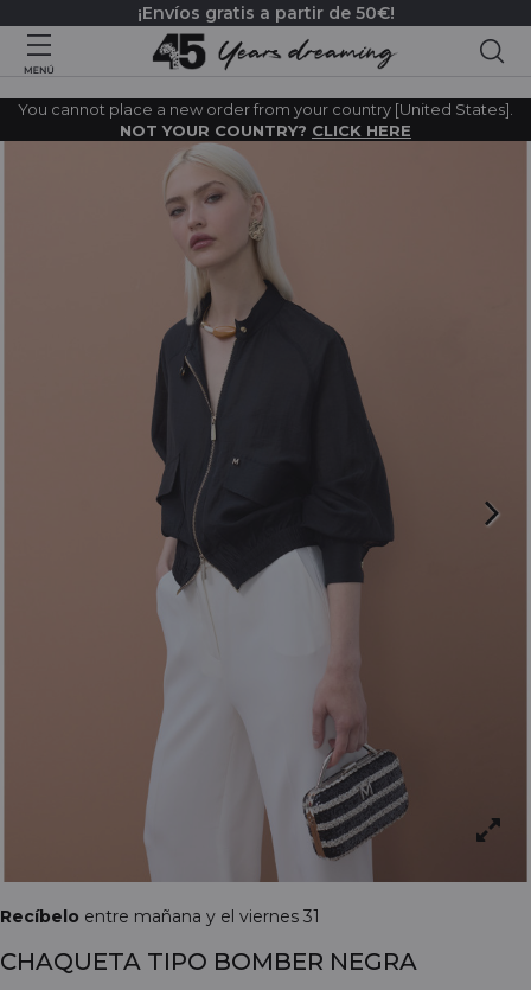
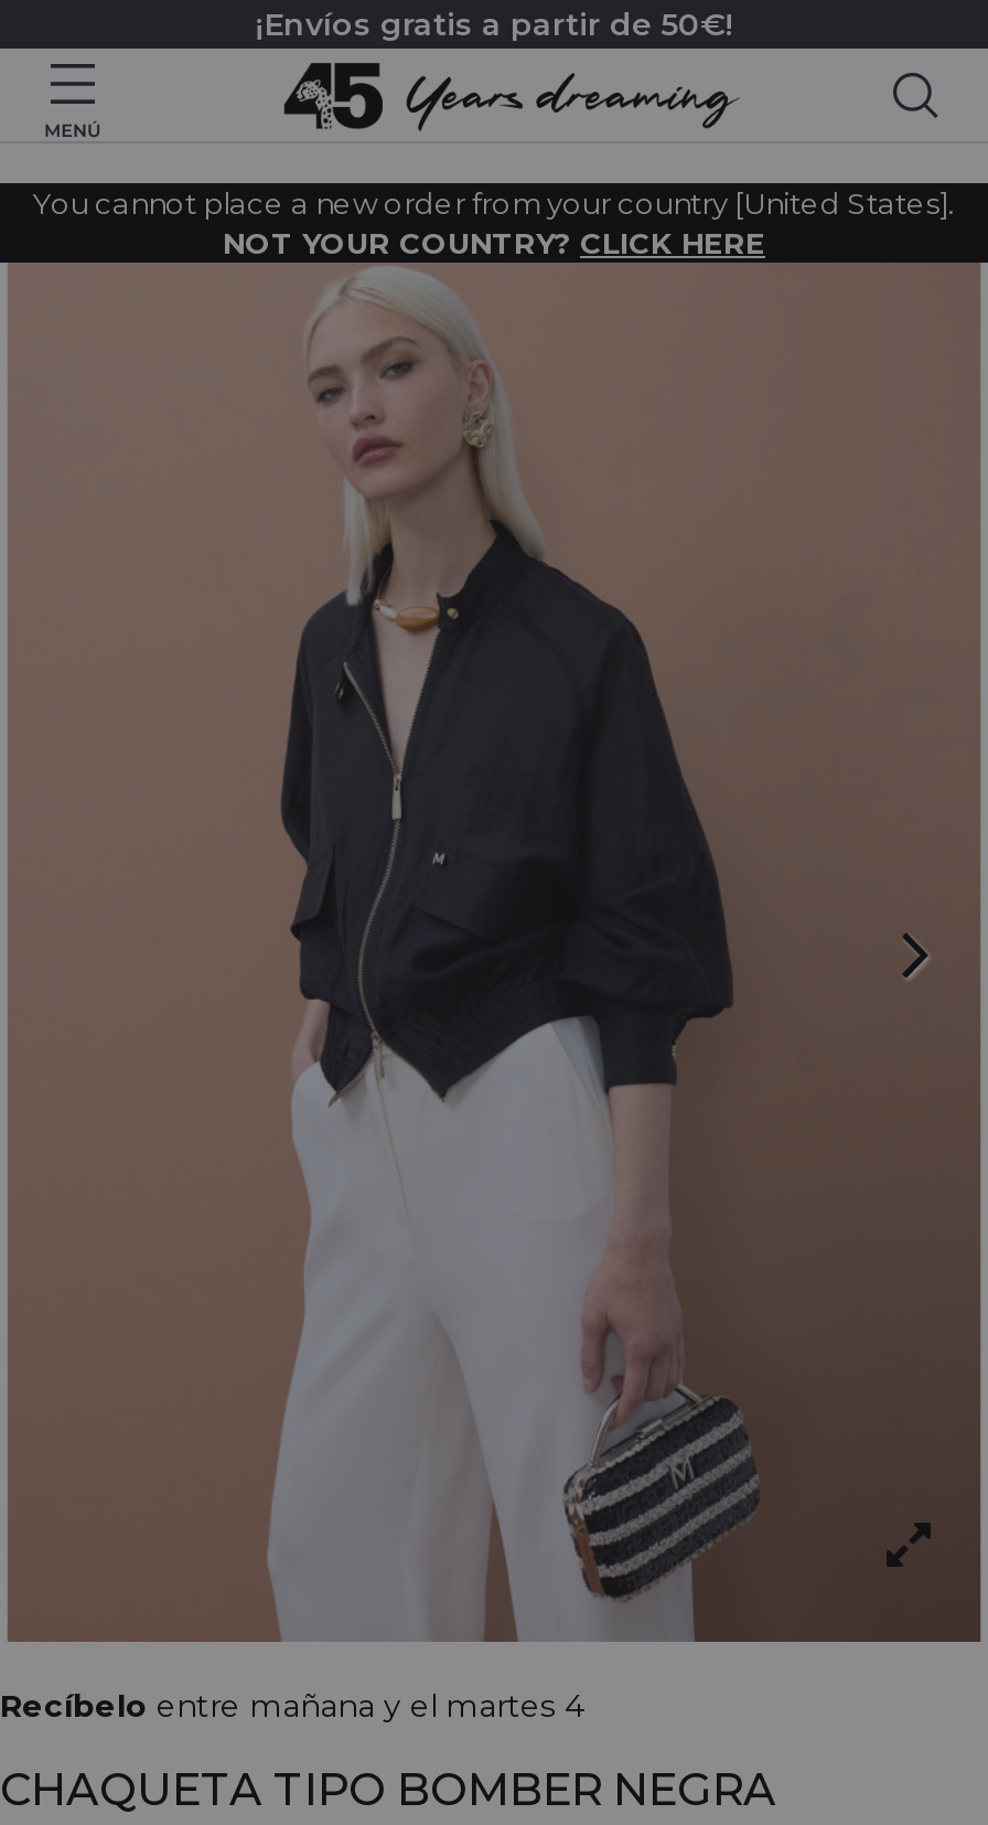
- Recíbelo entre mañana y el viernes 31
+ Recíbelo entre mañana y el martes 4
